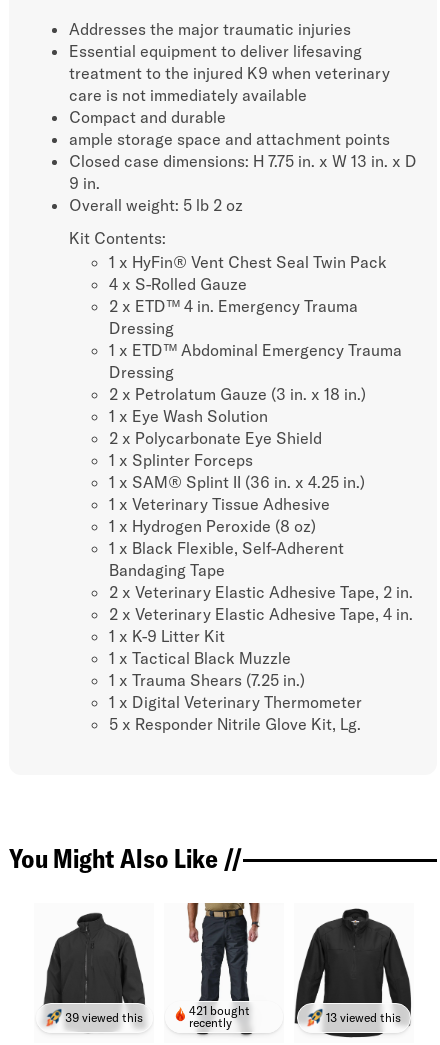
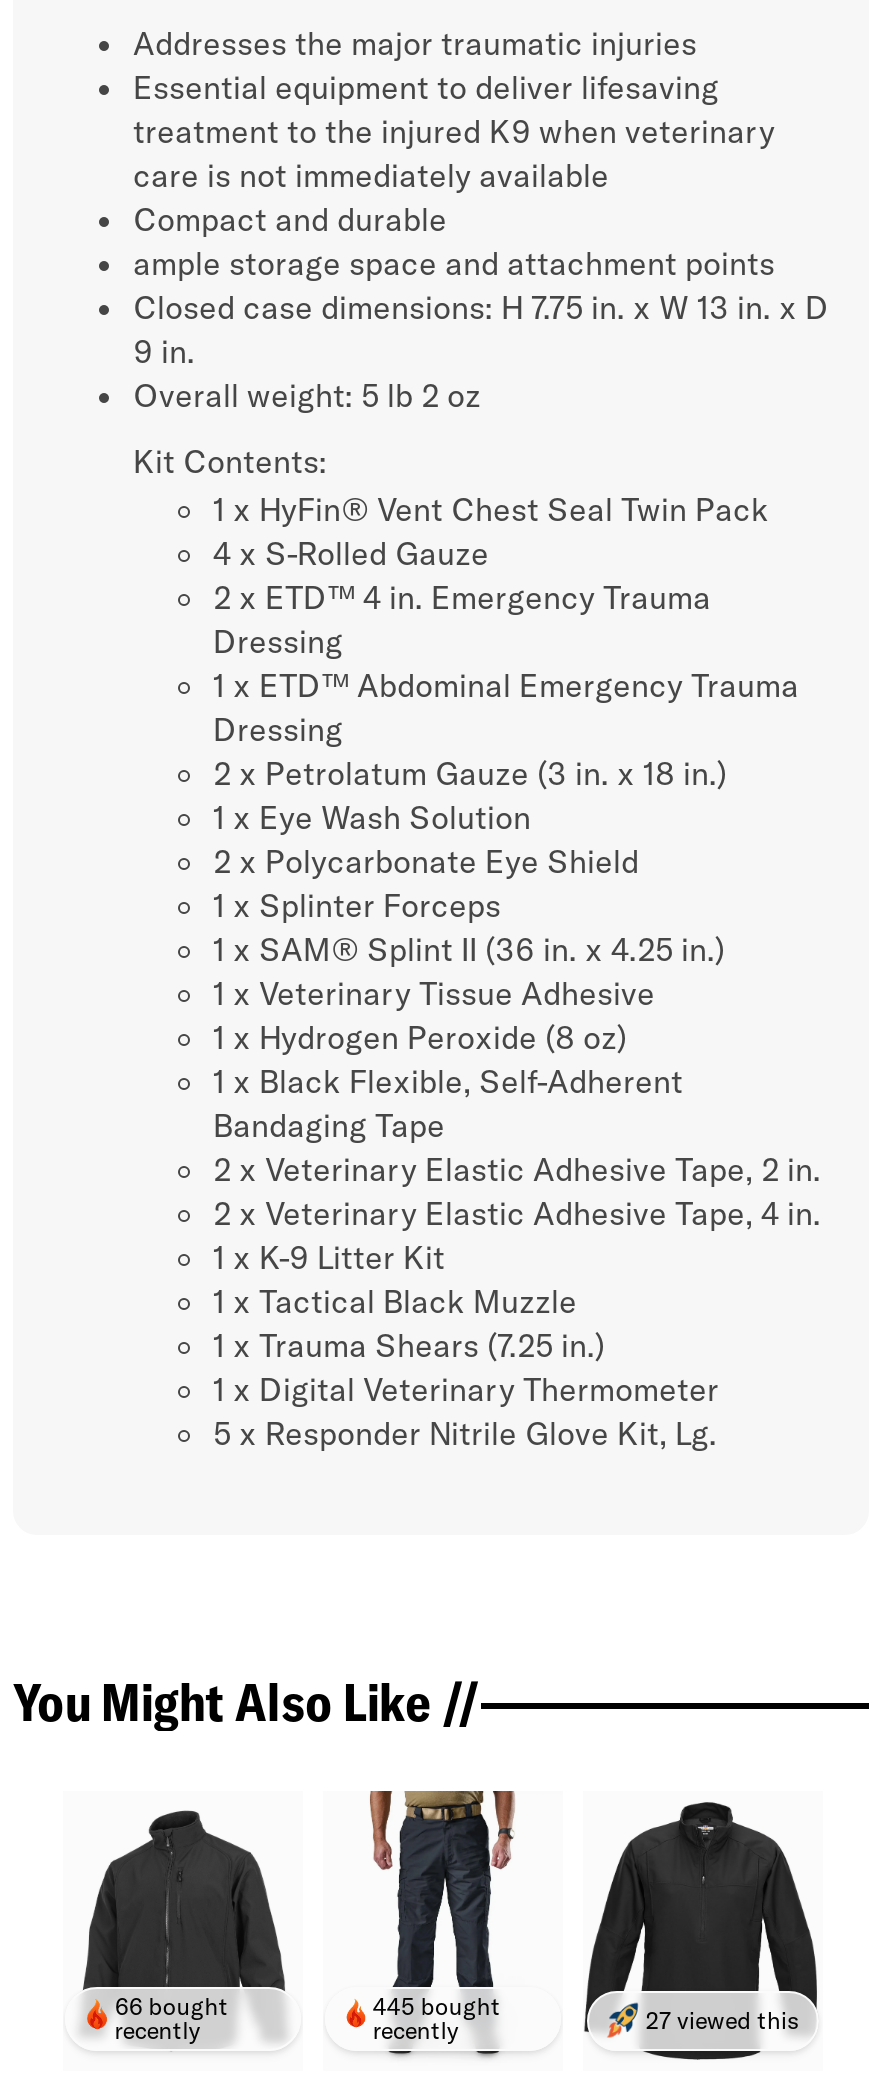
- 421 bought
+ 445 bought

- 39 viewed this
+ 66 bought
+ recently

- 13 viewed this
+ 27 viewed this
